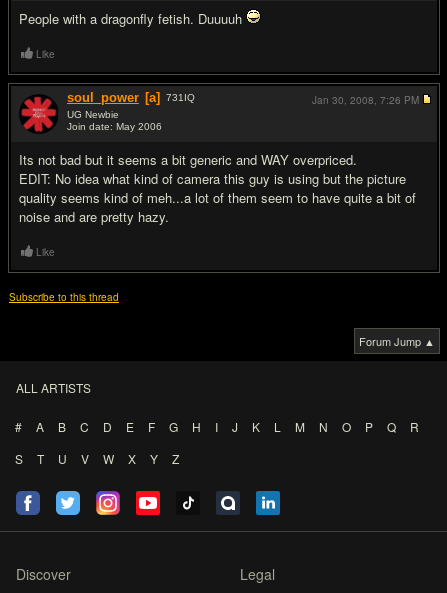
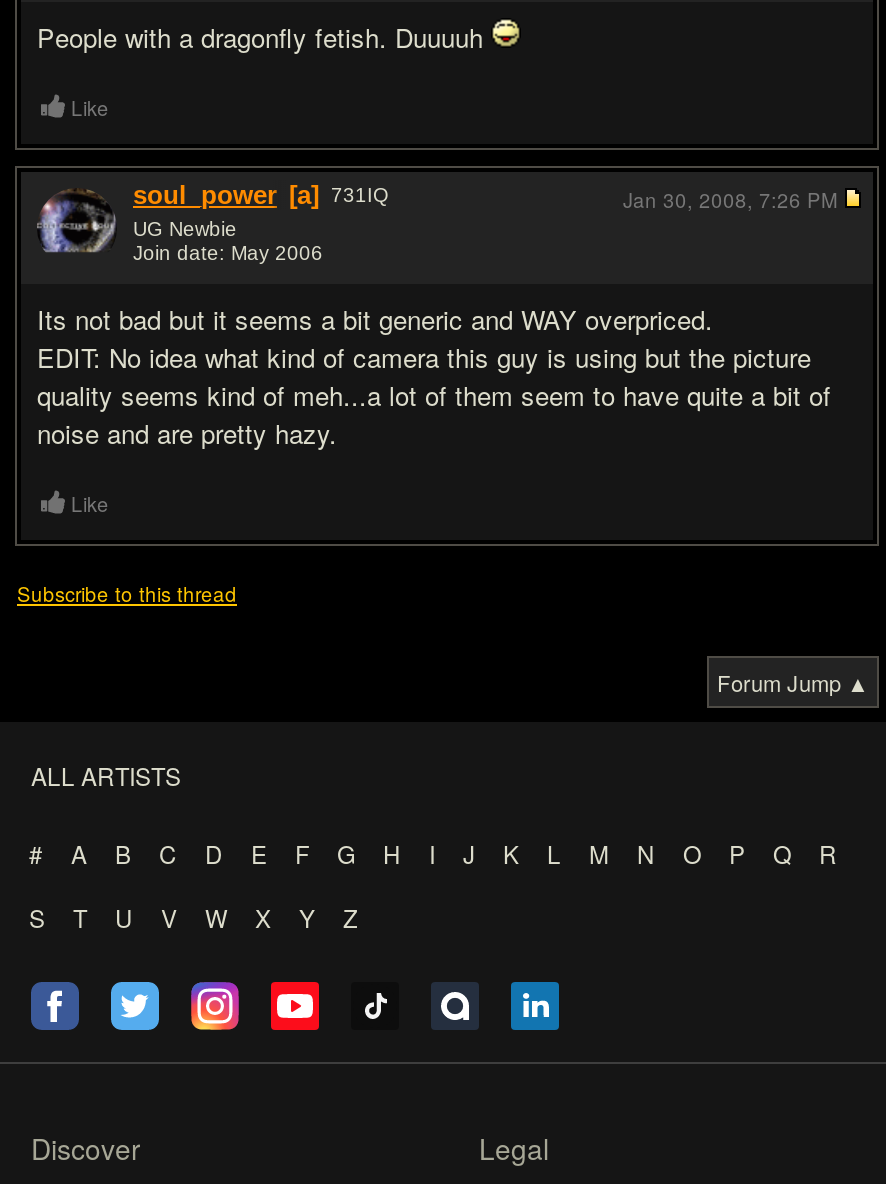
- [image]
+ [image]
